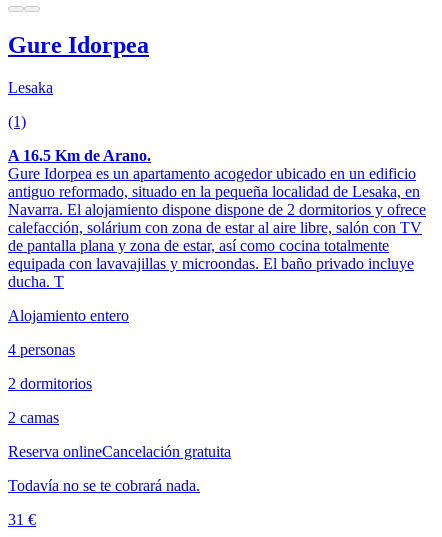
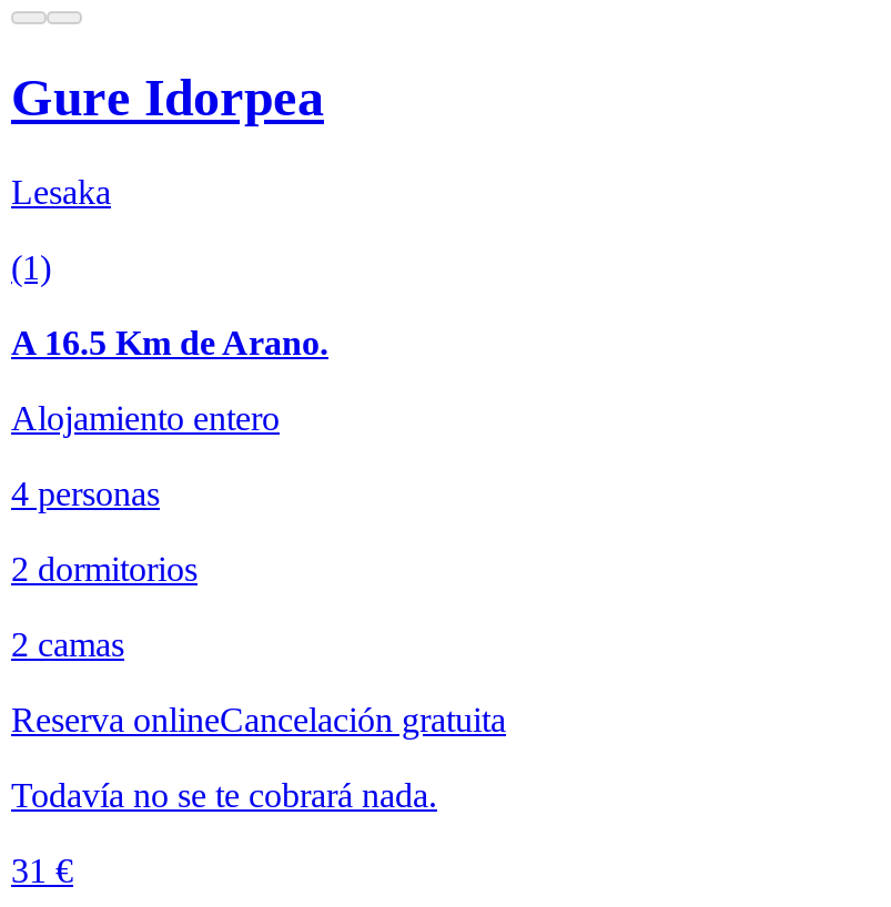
- Gure Idorpea es un apartamento acogedor ubicado en un edificio
- antiguo reformado, situado en la pequeña localidad de Lesaka, en
- Navarra. El alojamiento dispone dispone de 2 dormitorios y ofrece
- calefacción, solárium con zona de estar al aire libre, salón con TV
- de pantalla plana y zona de estar, así como cocina totalmente
- equipada con lavavajillas y microondas. El baño privado incluye
- ducha. T
